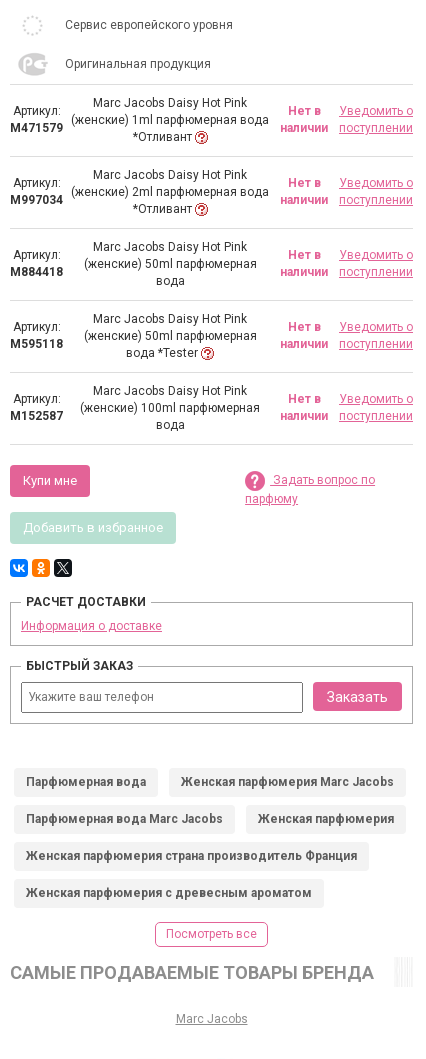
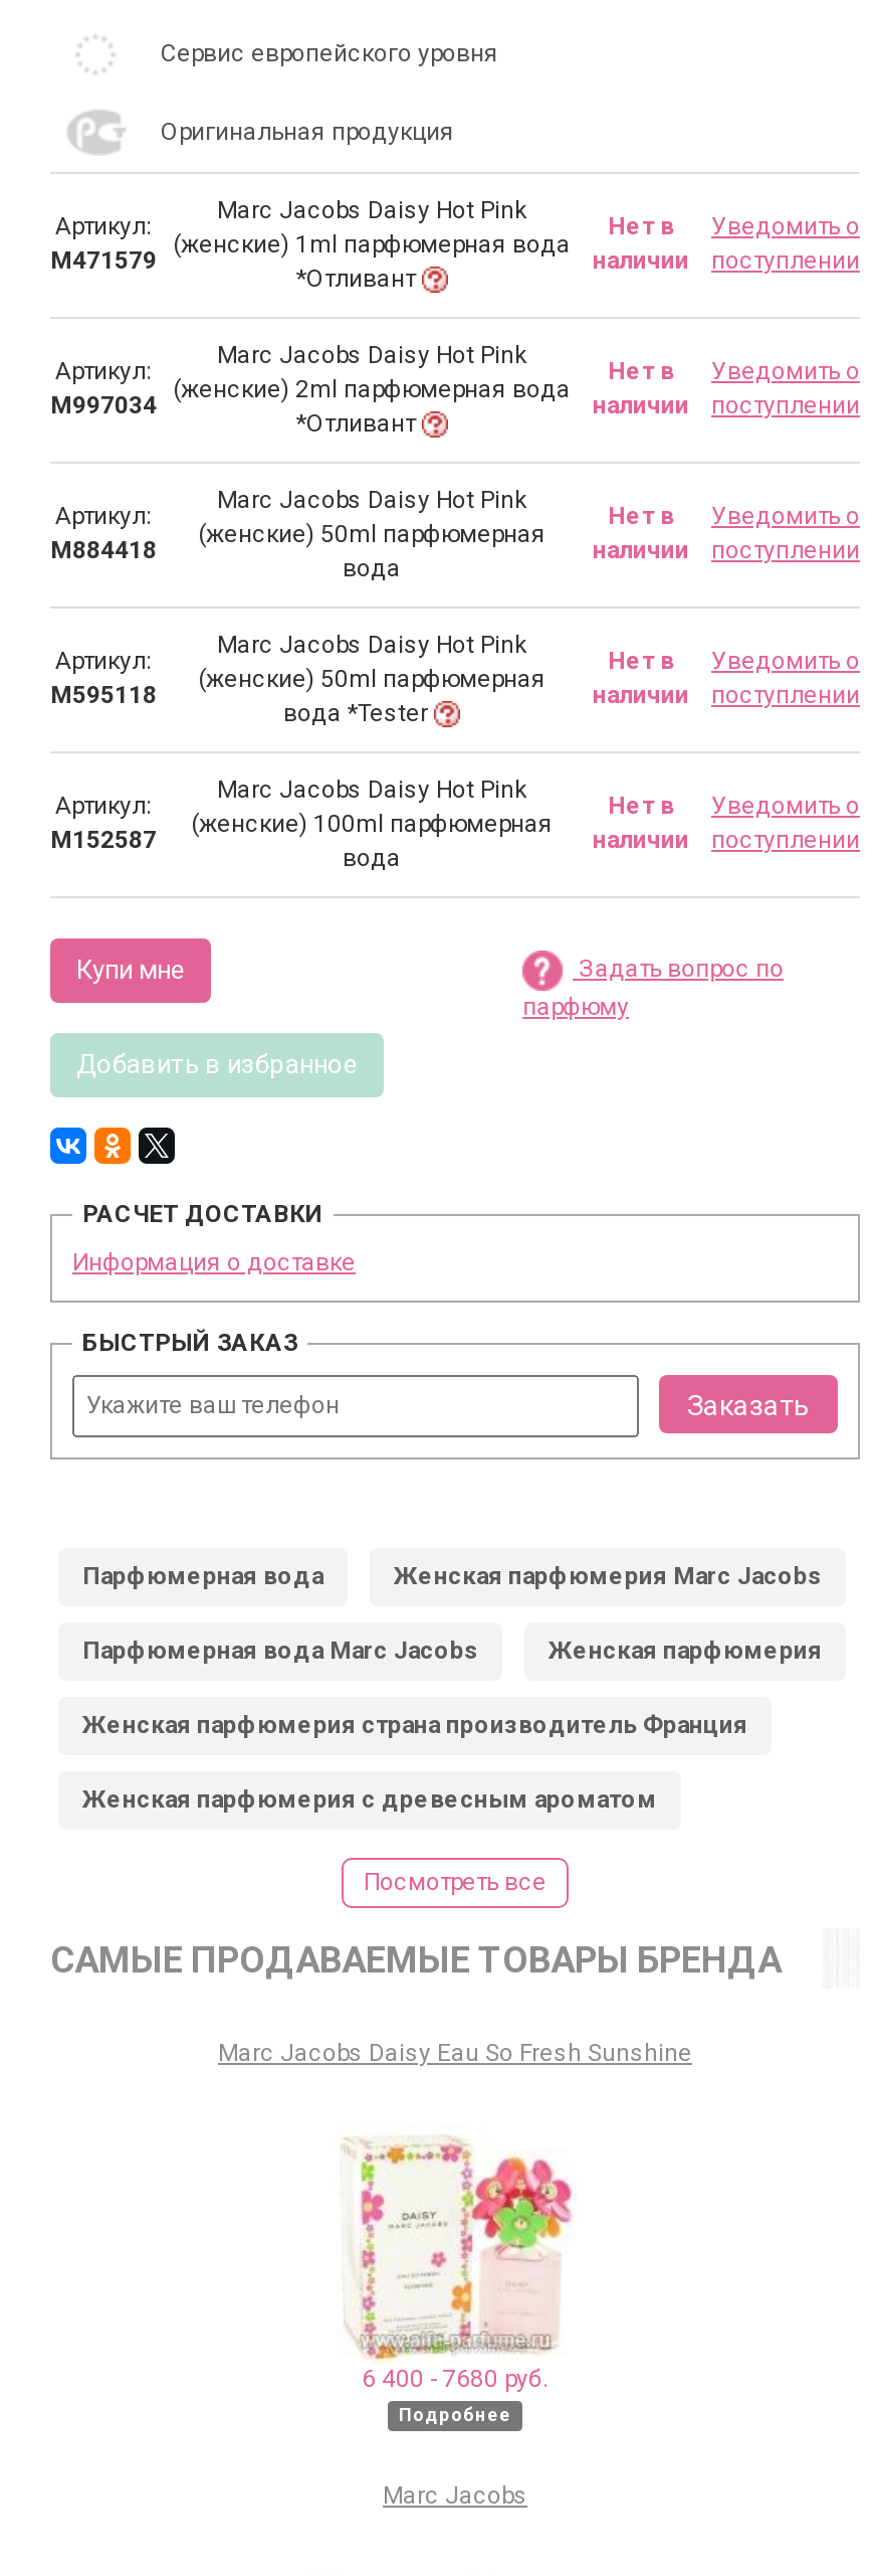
+ Marc Jacobs Daisy Eau So Fresh Sunshine

+ [image]
+ 6 400 - 7680 руб.
+ Подробнее
